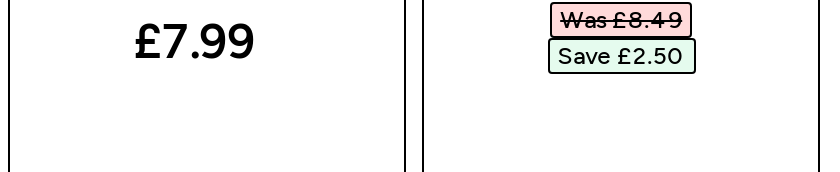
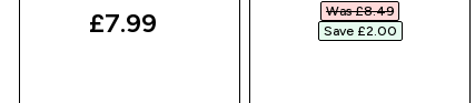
- Save £2.50
+ Save £2.00
